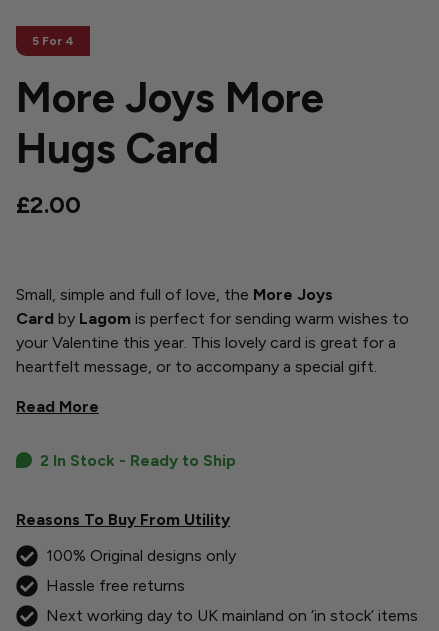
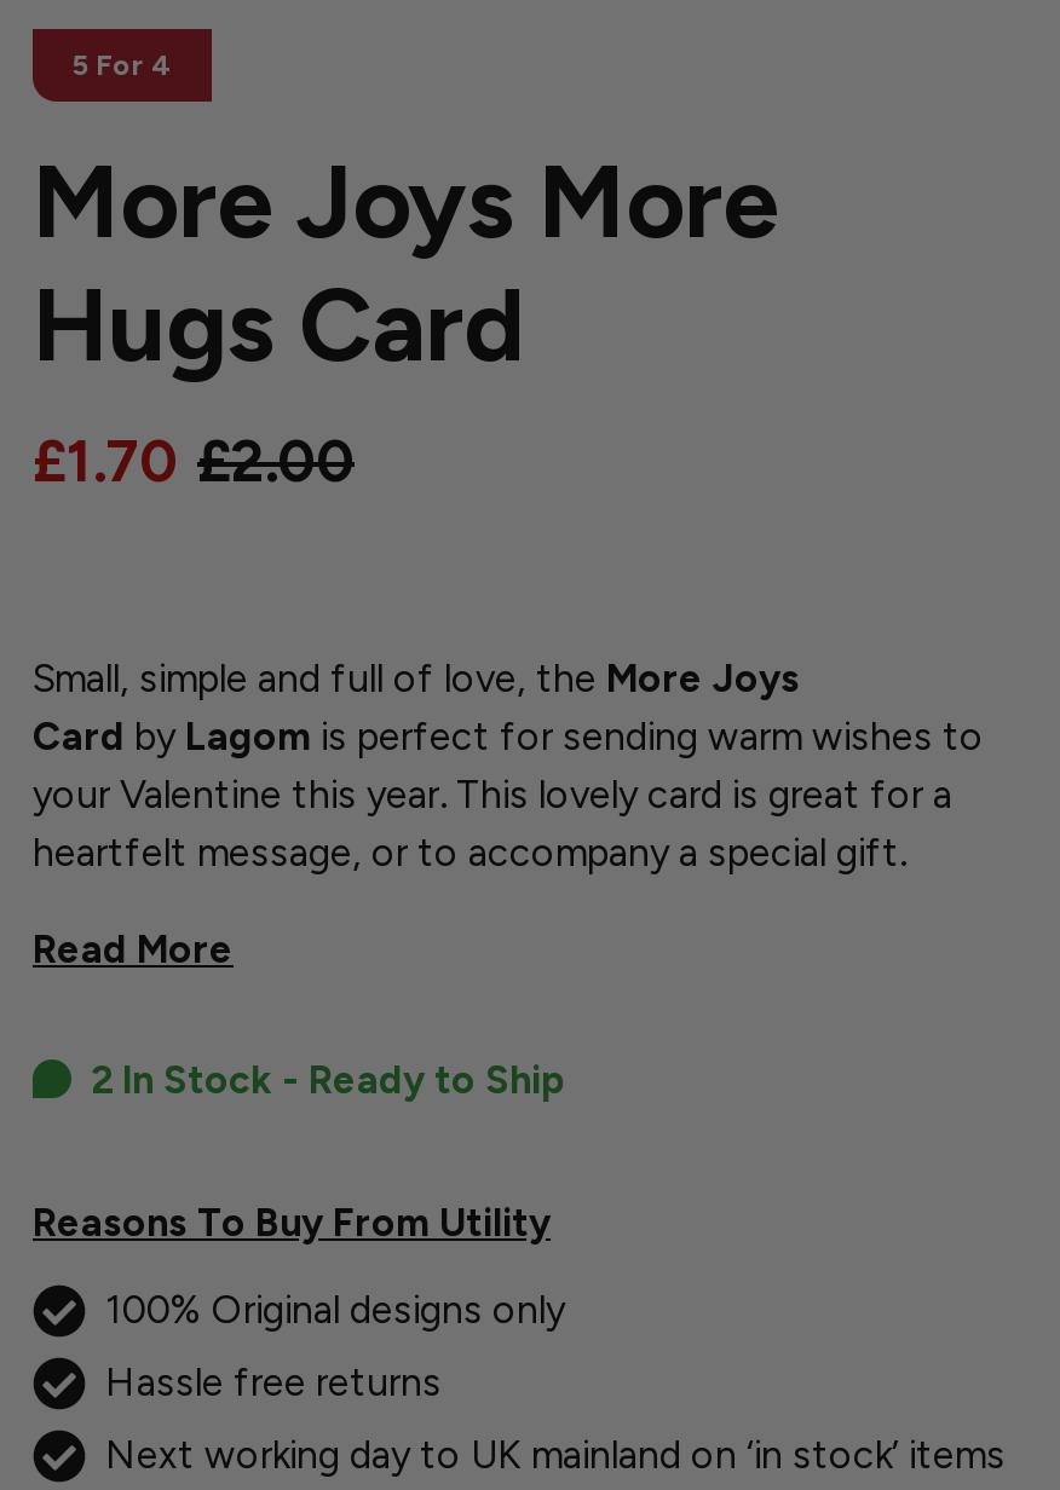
- £2.00
+ £1.70 £2.00
